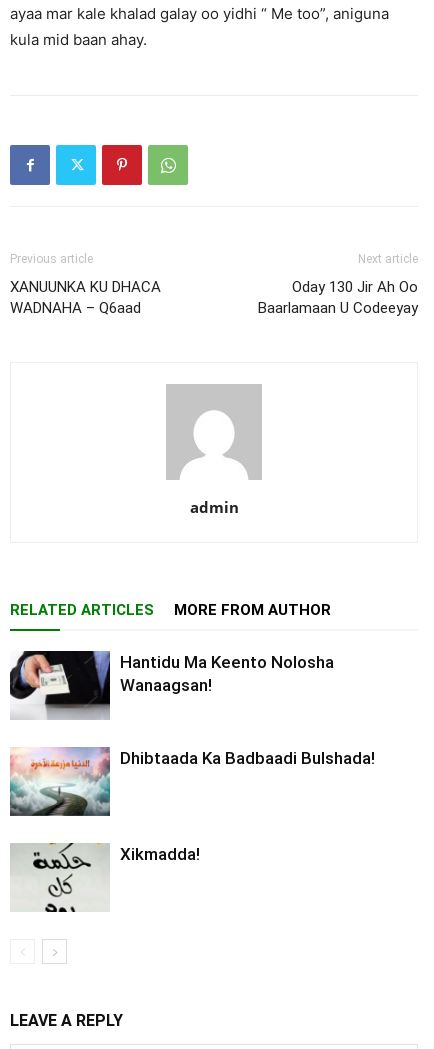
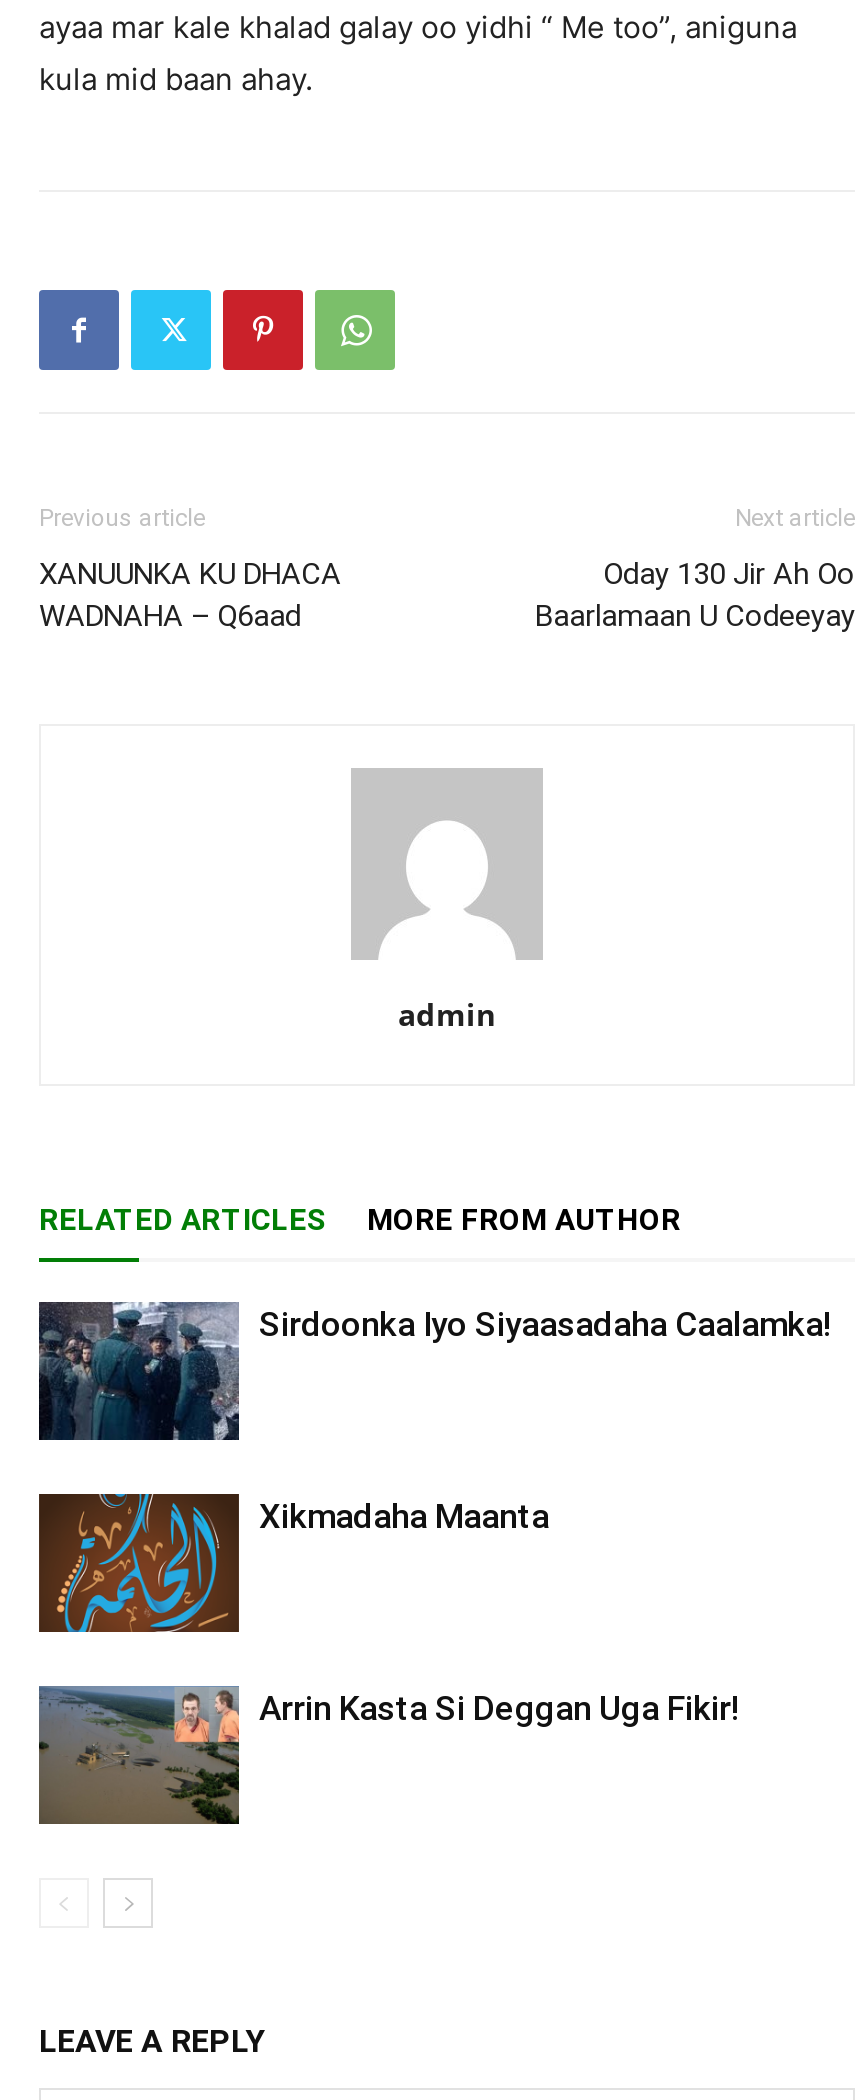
- [image]
- Hantidu Ma Keento Nolosha
- Wanaagsan!
+ [image]
+ Sirdoonka Iyo Siyaasadaha Caalamka!

- [image]
- Dhibtaada Ka Badbaadi Bulshada!
+ [image]
+ Xikmadaha Maanta

- [image]
- Xikmadda!
+ [image]
+ Arrin Kasta Si Deggan Uga Fikir!
